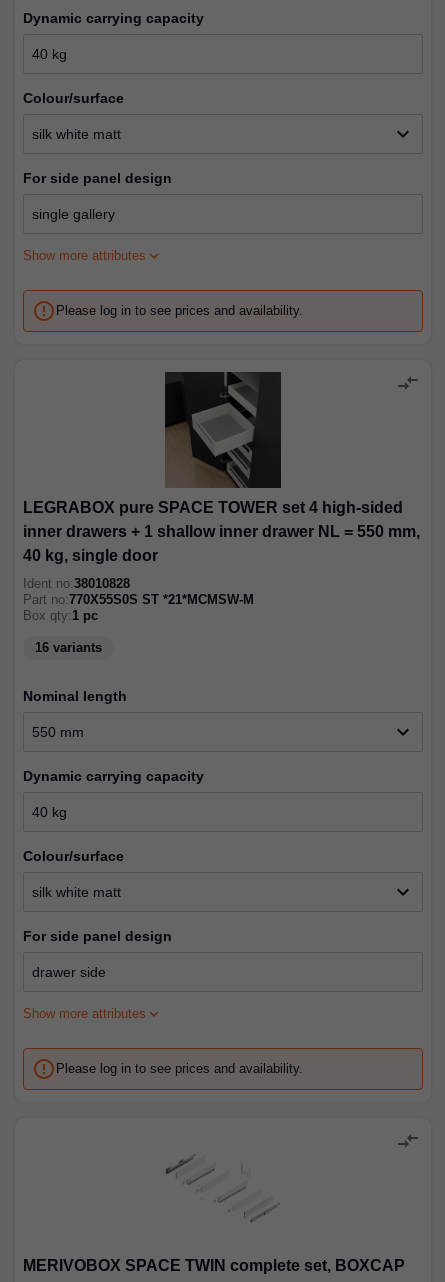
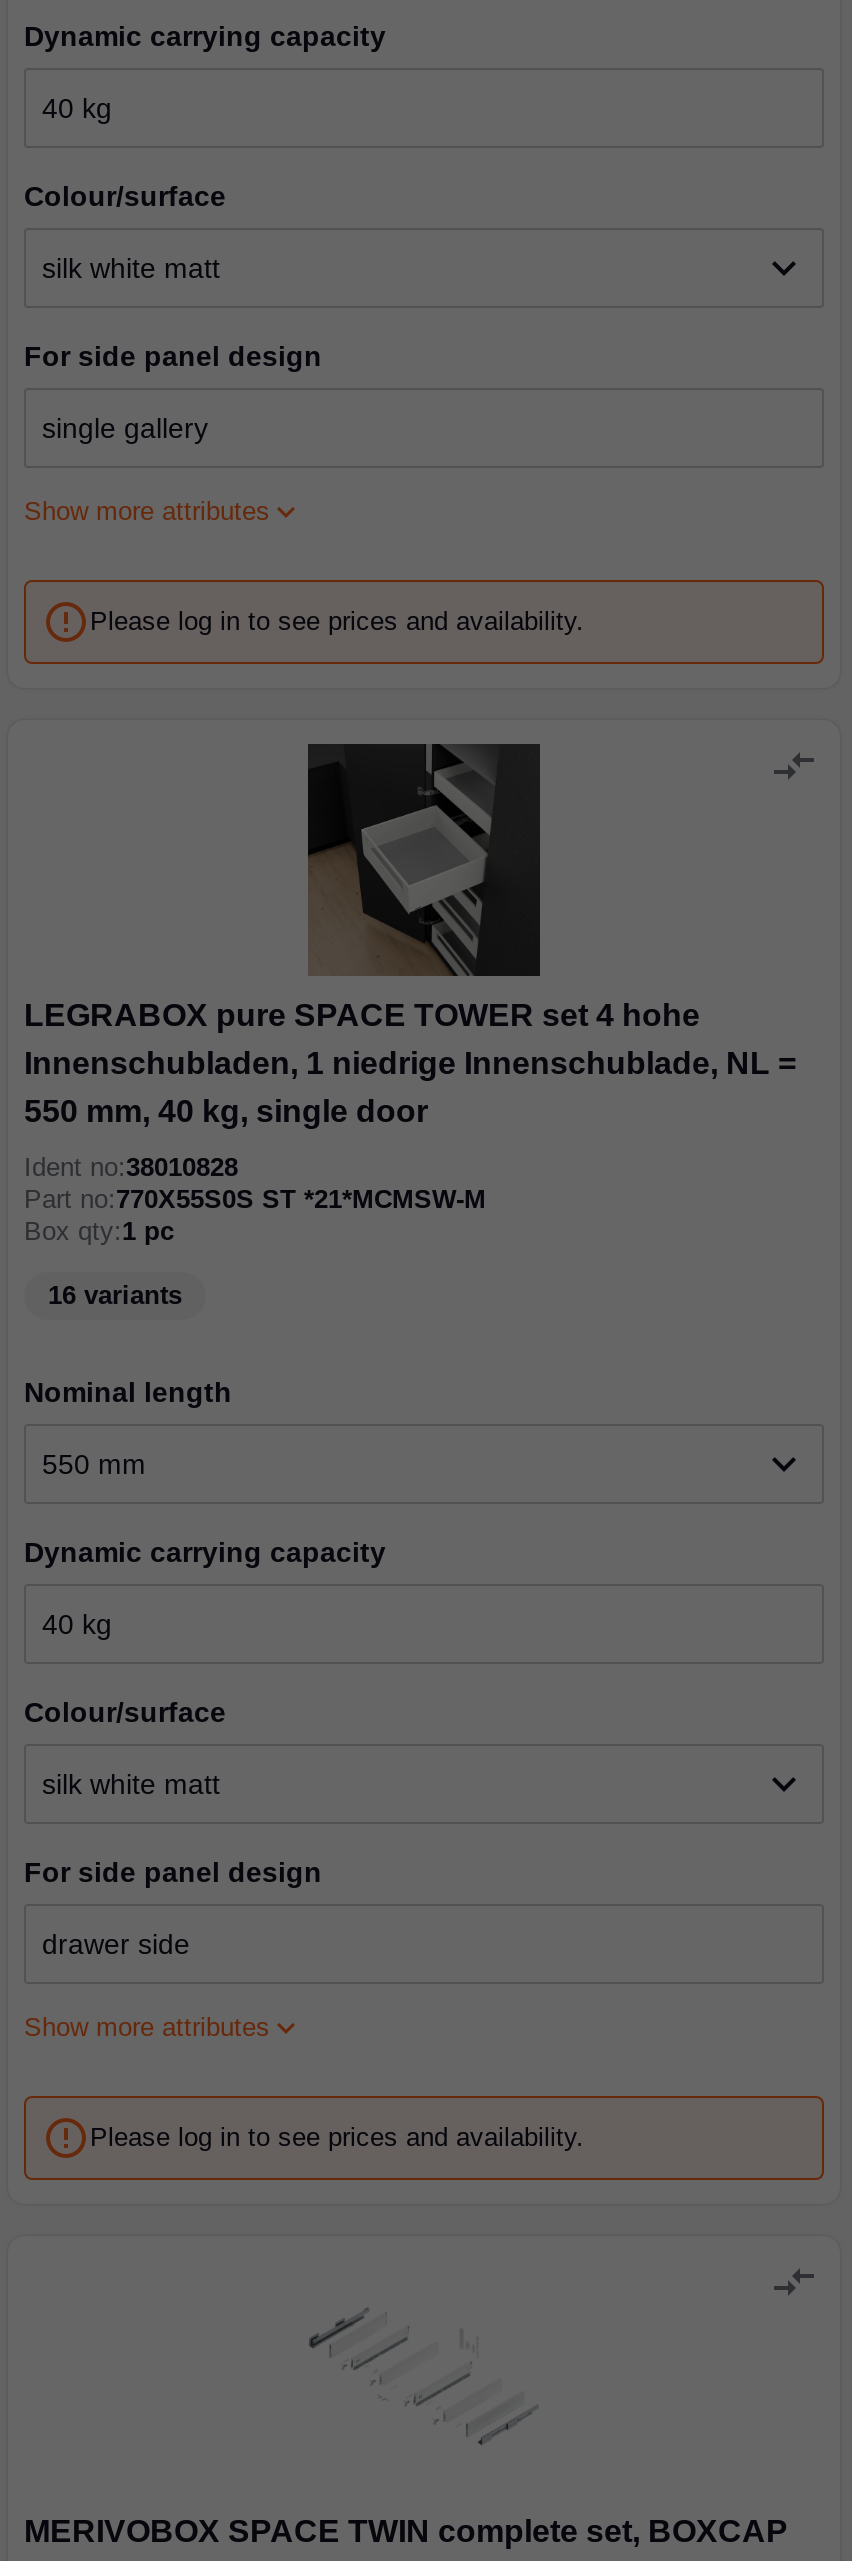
- LEGRABOX pure SPACE TOWER set 4 high-sided
- inner drawers + 1 shallow inner drawer NL = 550 mm,
- 40 kg, single door
+ LEGRABOX pure SPACE TOWER set 4 hohe
+ Innenschubladen, 1 niedrige Innenschublade, NL =
+ 550 mm, 40 kg, single door
